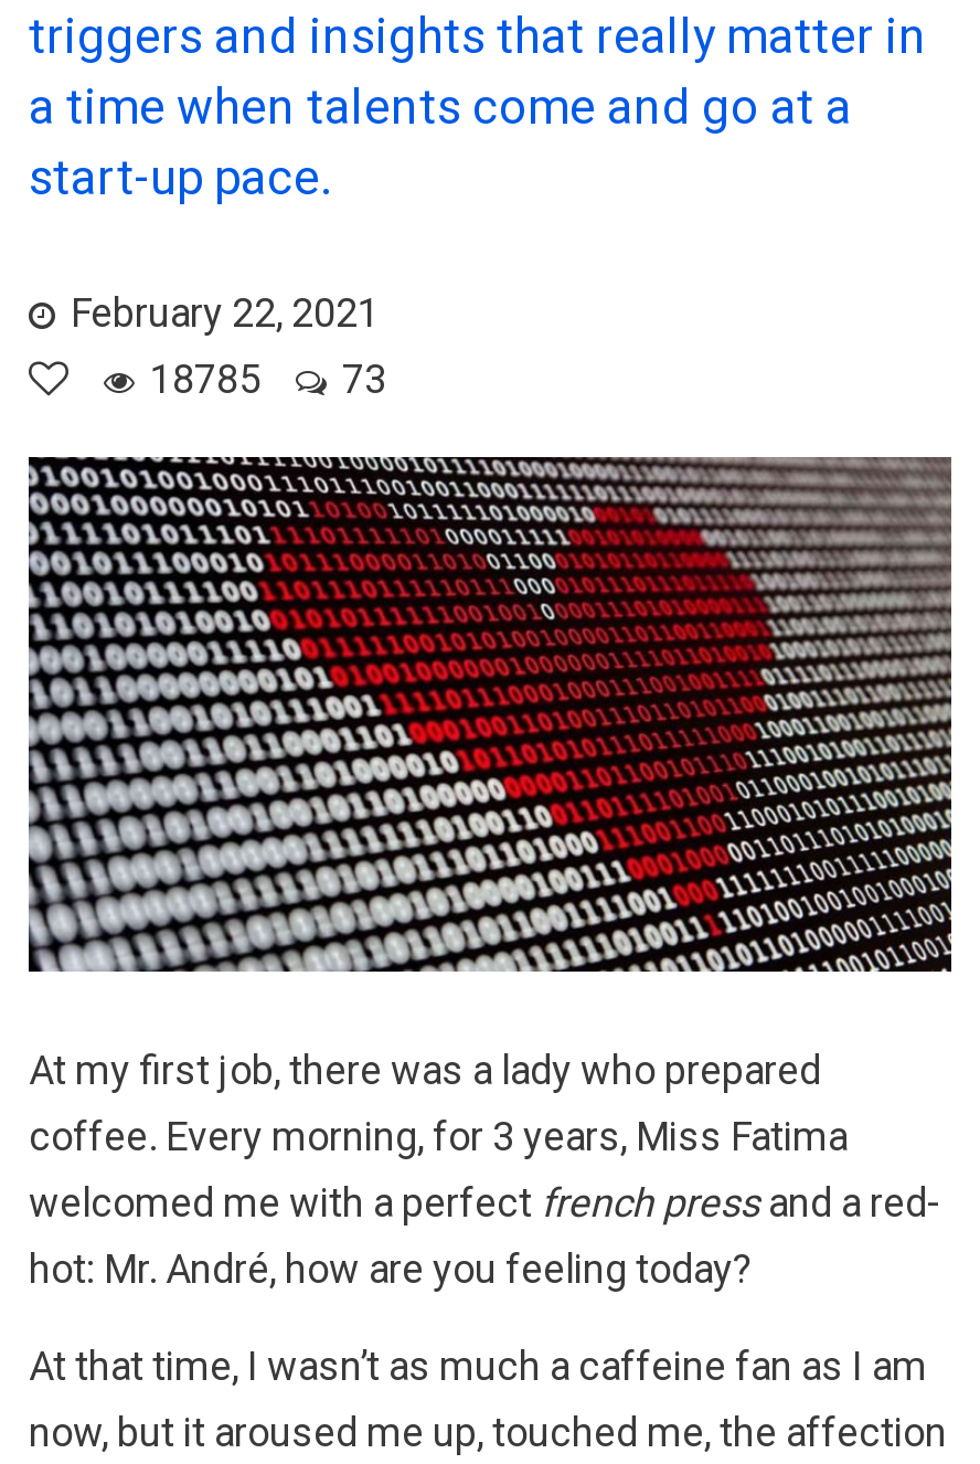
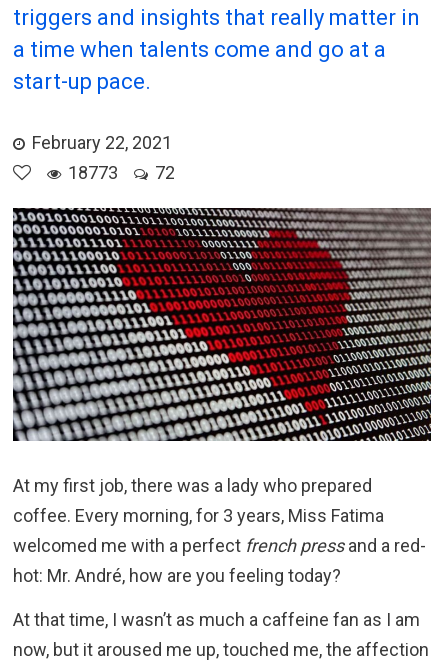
- 18785
+ 18773

- 73
+ 72
